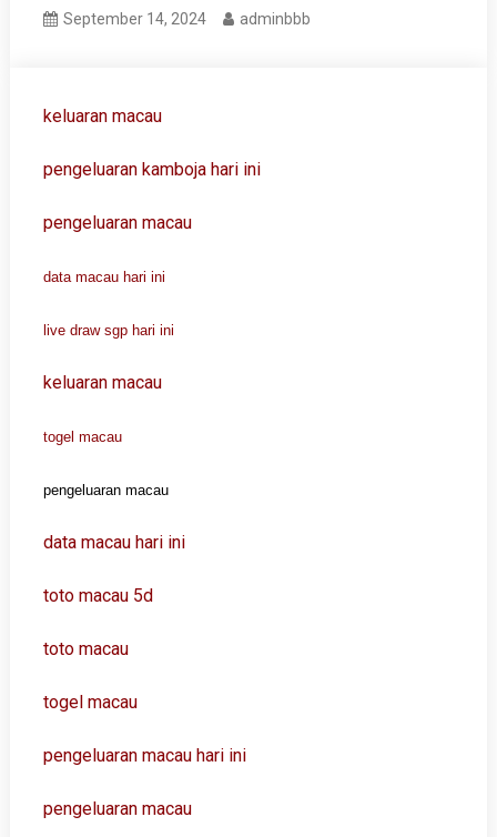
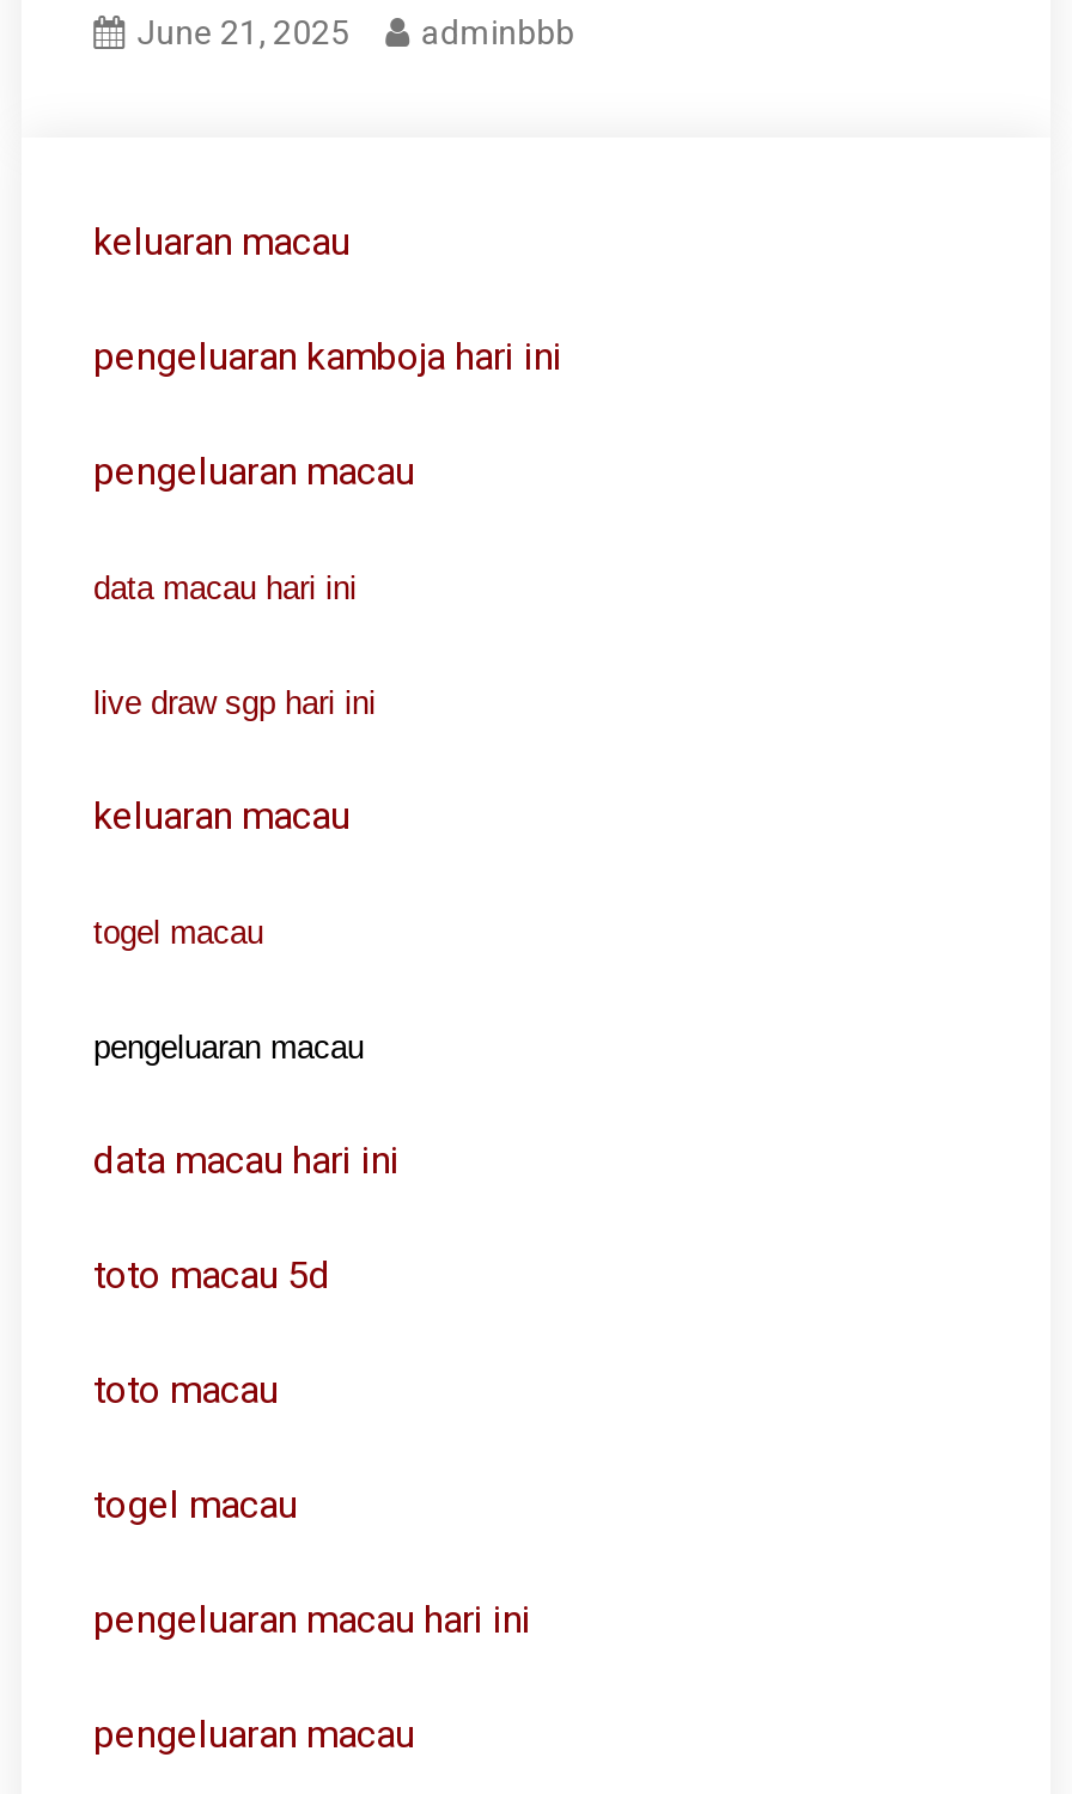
- September 14, 2024 adminbbb
+ June 21, 2025 adminbbb
